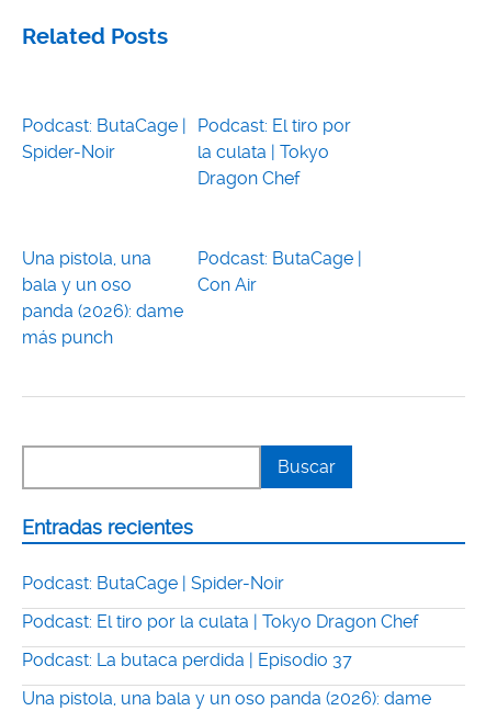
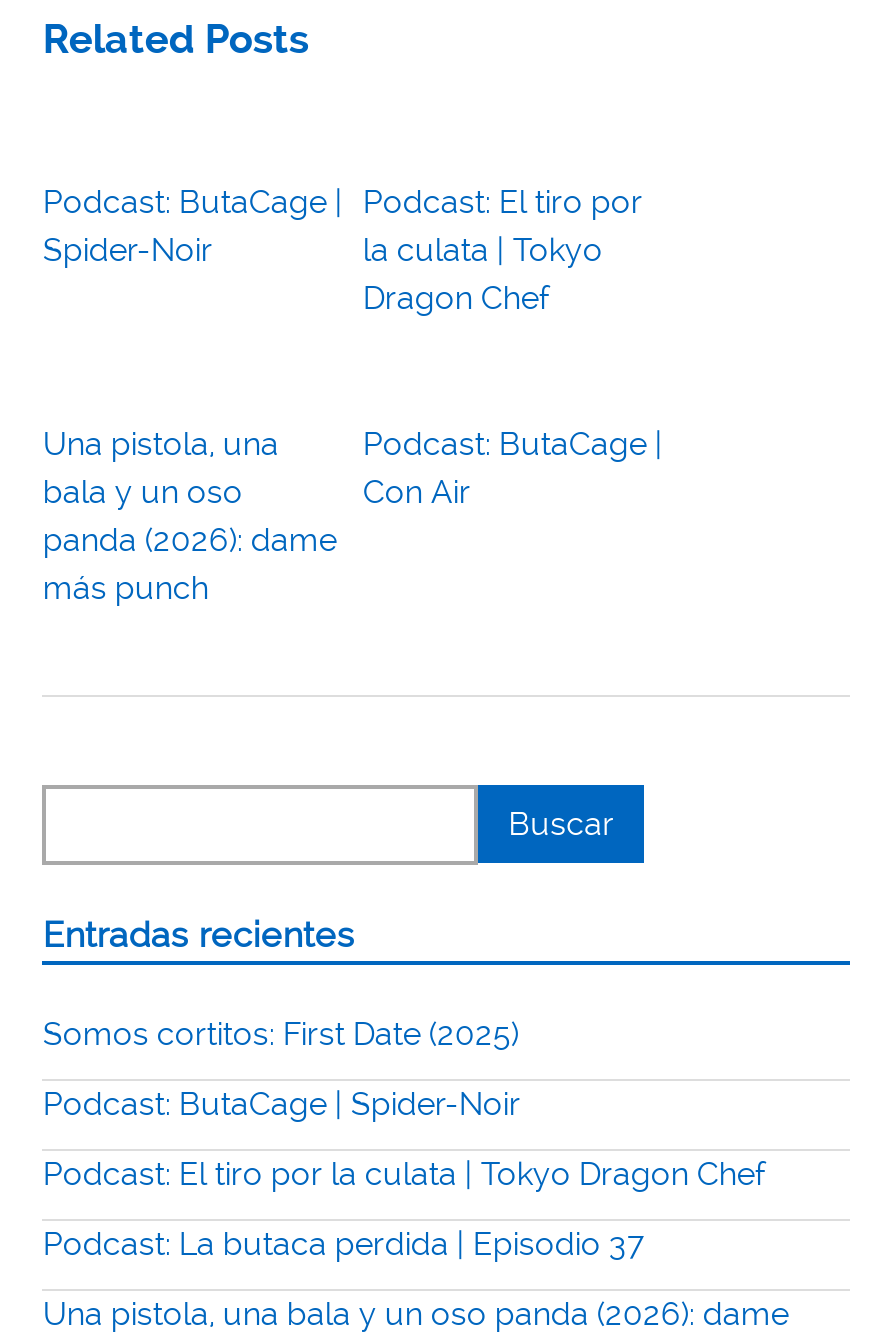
+ Somos cortitos: First Date (2025)
